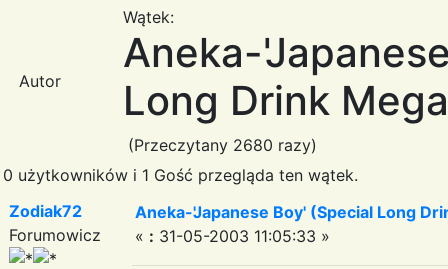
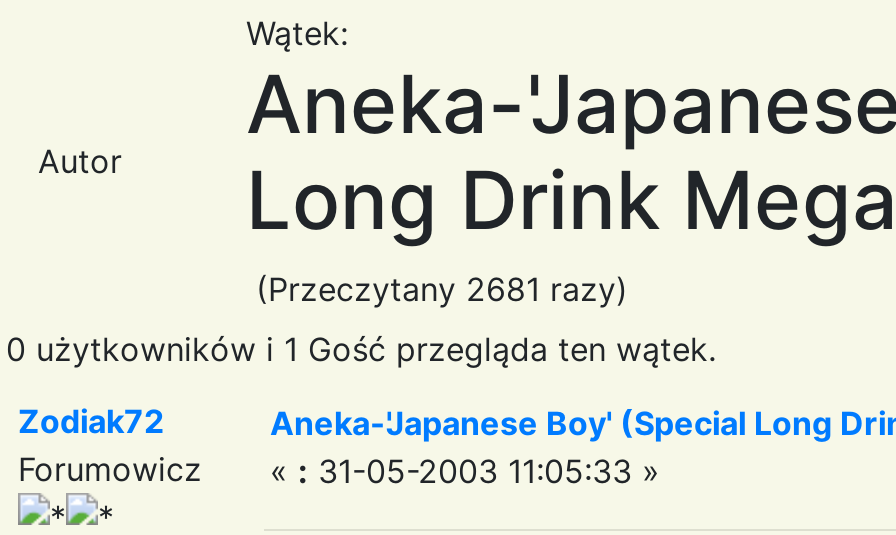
- (Przeczytany 2680 razy)
+ (Przeczytany 2681 razy)
